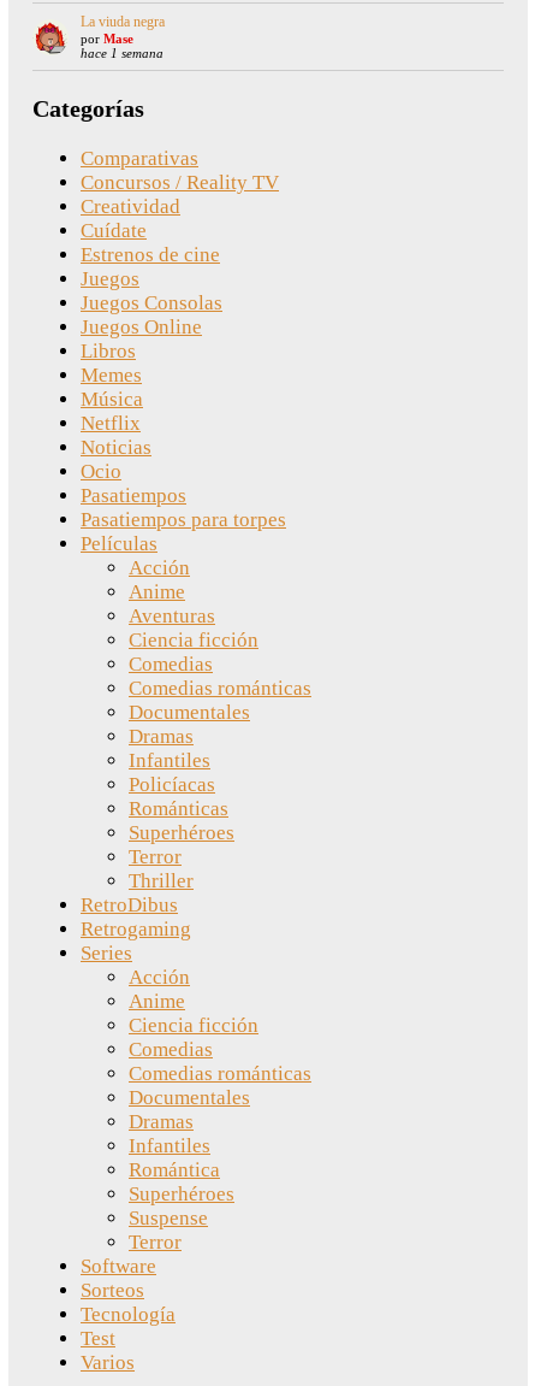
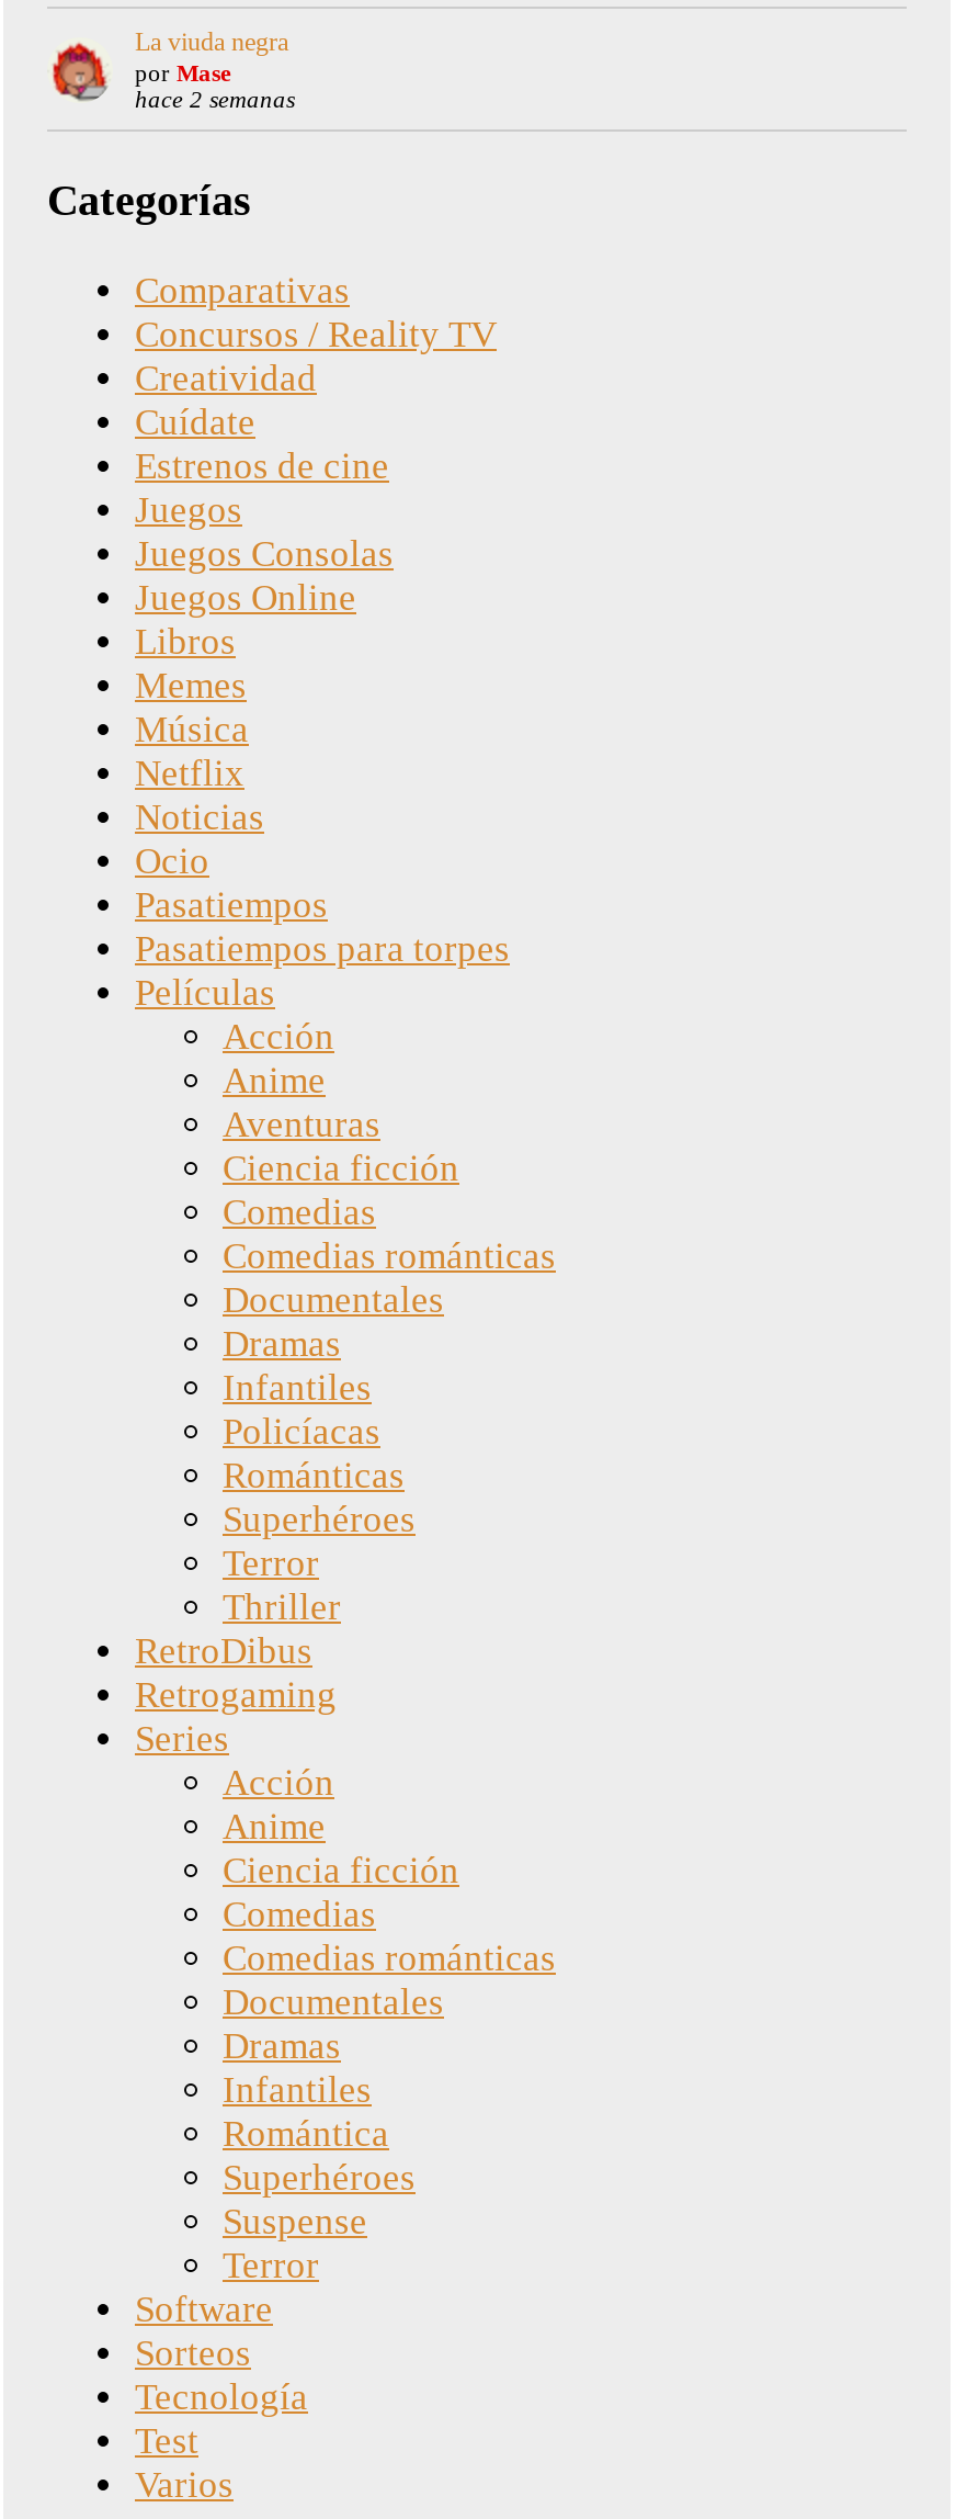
- hace 1 semana
+ hace 2 semanas
